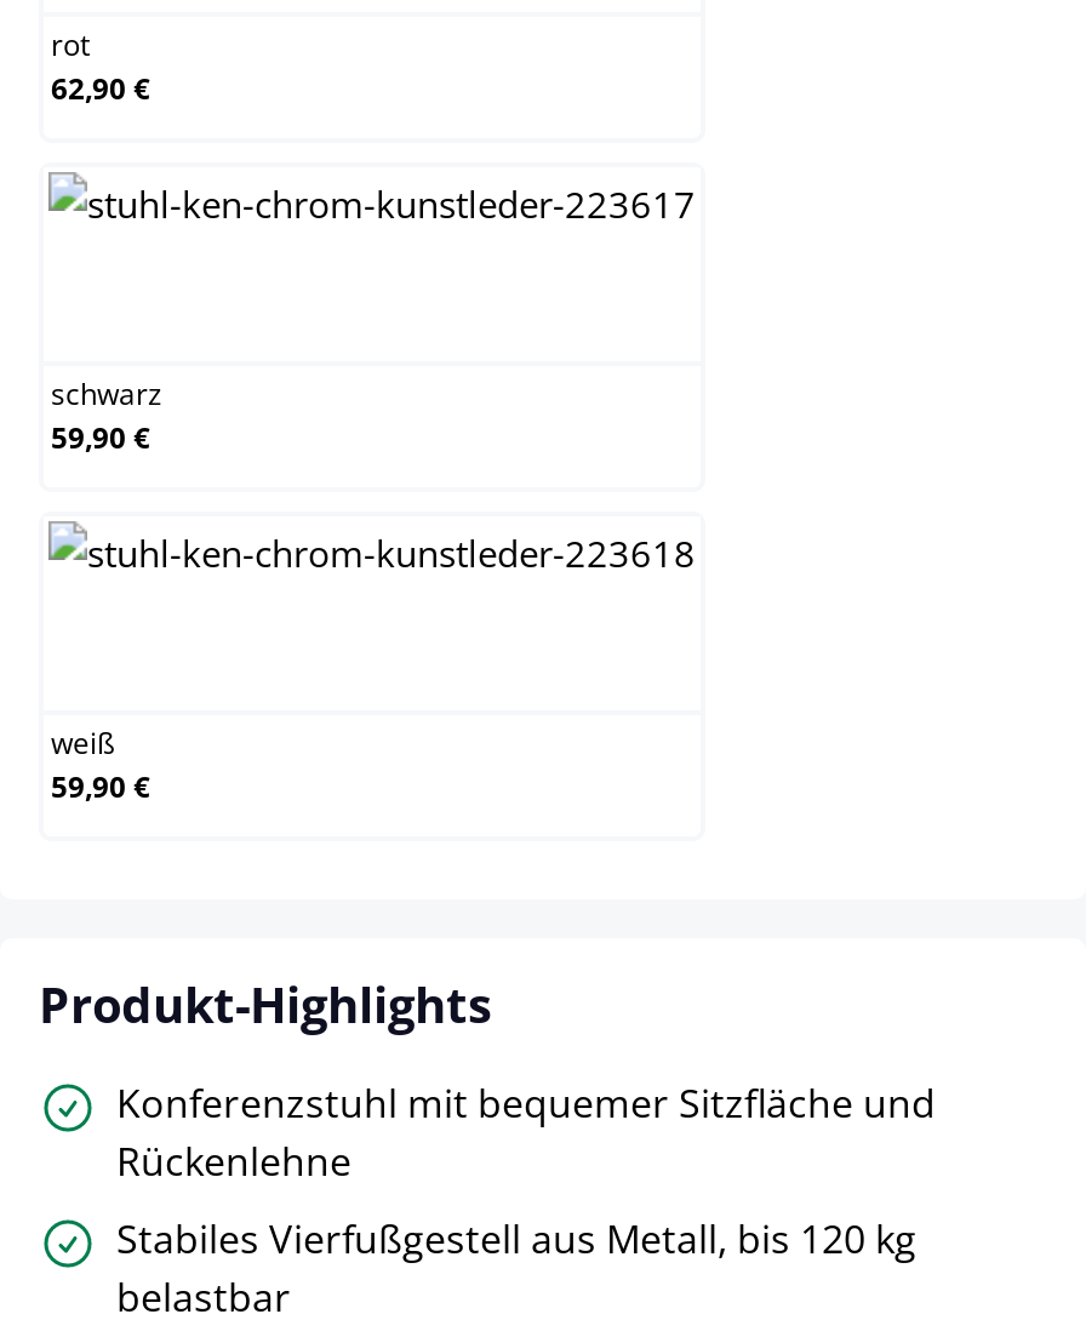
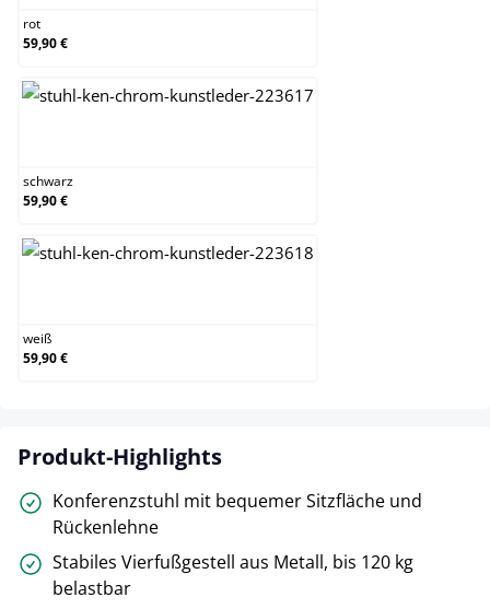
- 62,90 €
+ 59,90 €
